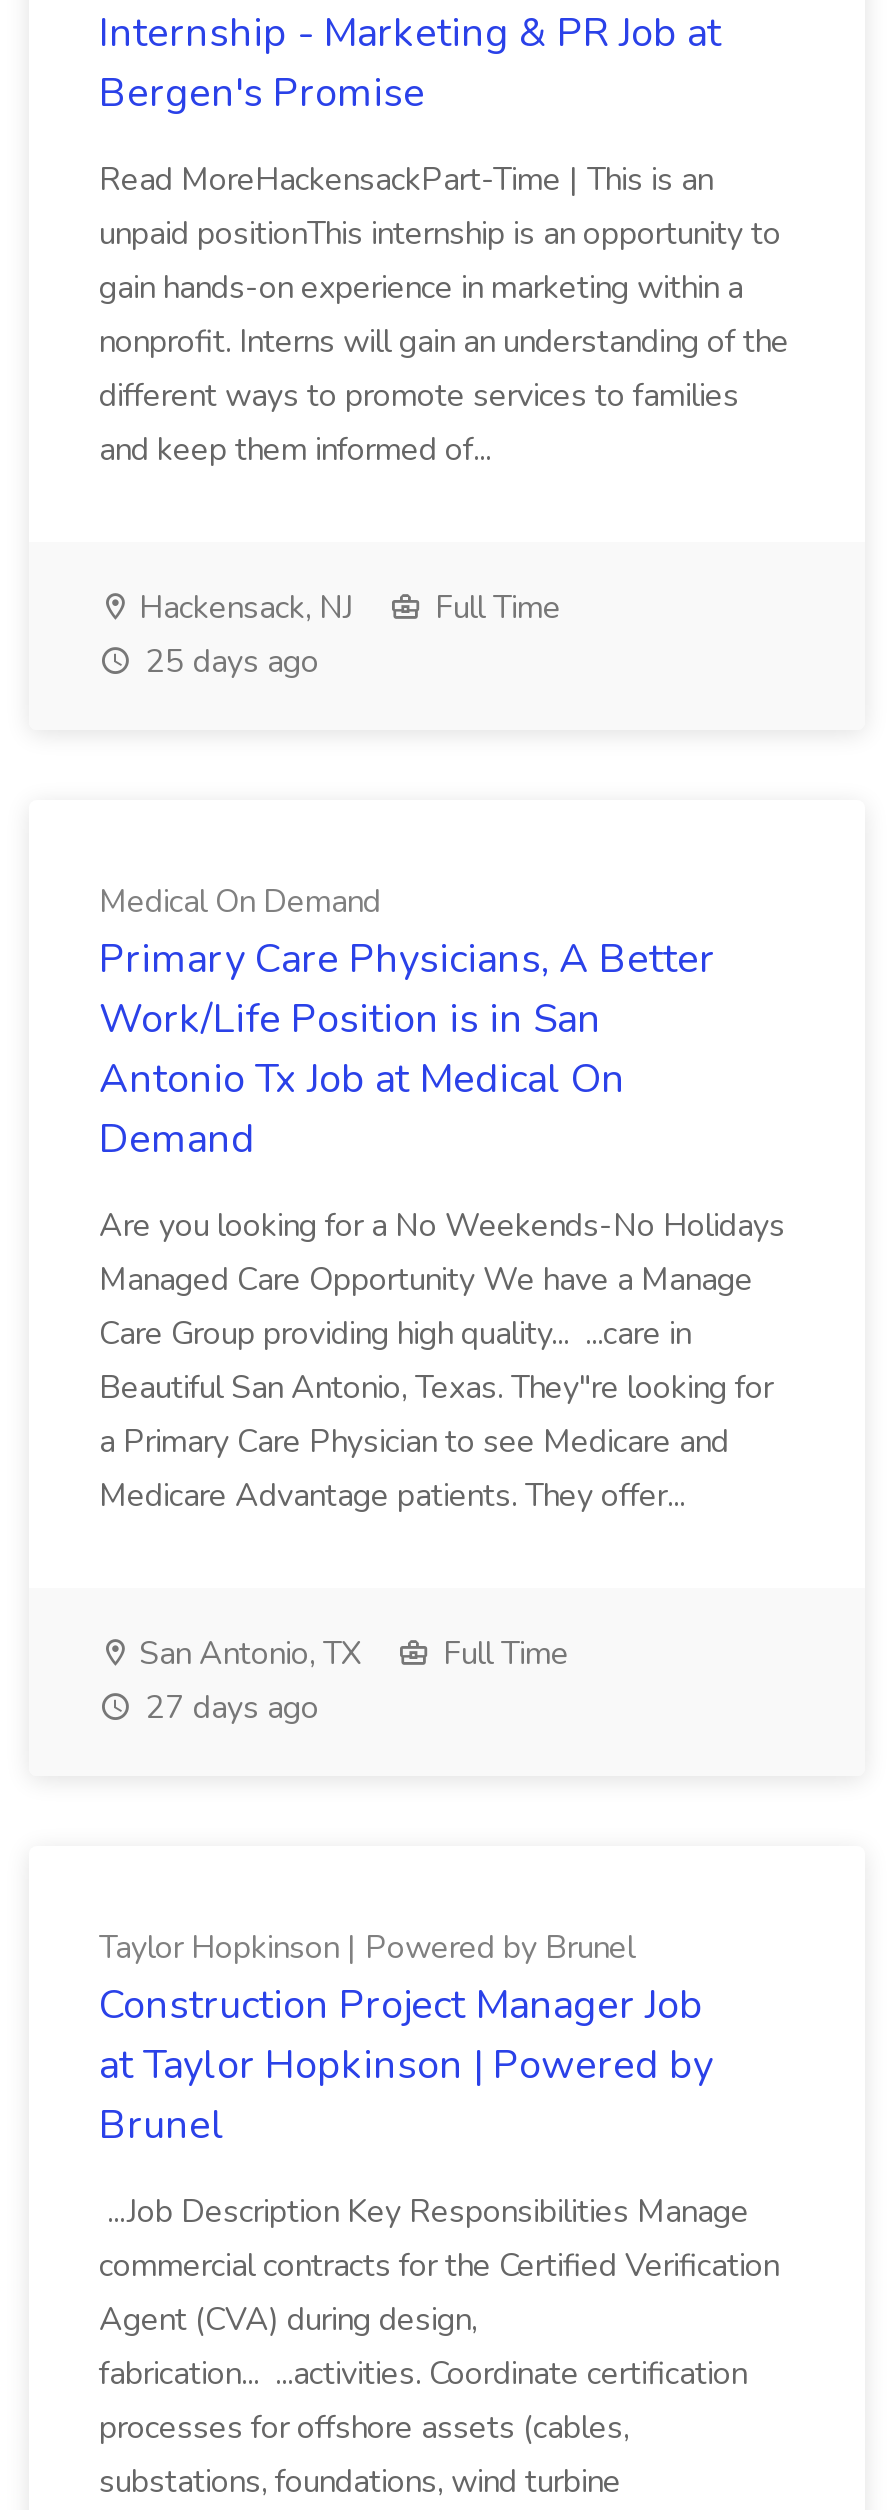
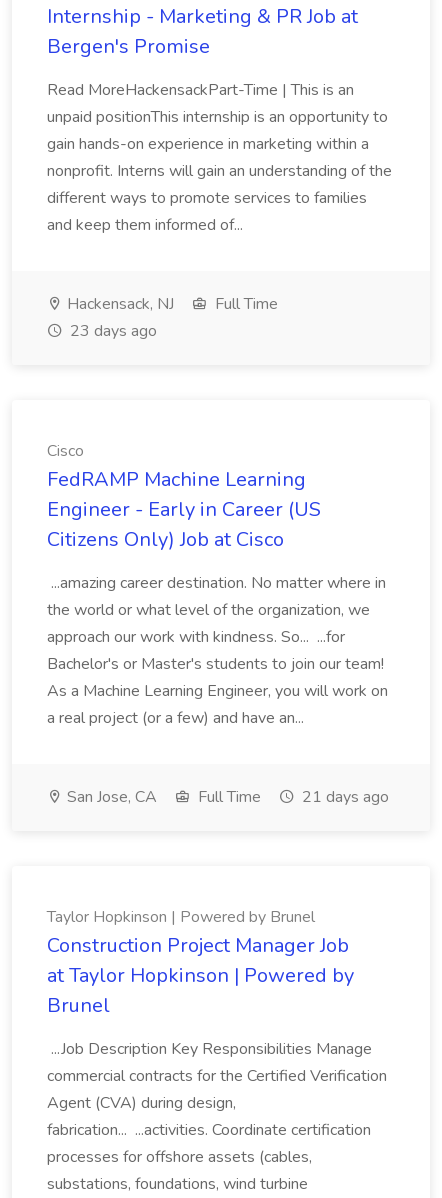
- 25 days ago
+ 23 days ago

- Medical On Demand
- Primary Care Physicians, A Better
- Work/Life Position is in San
- Antonio Tx Job at Medical On
- Demand
+ Cisco
+ FedRAMP Machine Learning
+ Engineer - Early in Career (US
+ Citizens Only) Job at Cisco

- Are you looking for a No Weekends-No Holidays
- Managed Care Opportunity We have a Manage
- Care Group providing high quality... ...care in
- Beautiful San Antonio, Texas. They"re looking for
- a Primary Care Physician to see Medicare and
- Medicare Advantage patients. They offer...
+ ...amazing career destination. No matter where in
+ the world or what level of the organization, we
+ approach our work with kindness. So... ...for
+ Bachelor's or Master's students to join our team!
+ As a Machine Learning Engineer, you will work on
+ a real project (or a few) and have an...

- San Antonio, TX
+ San Jose, CA

- 27 days ago
+ 21 days ago
